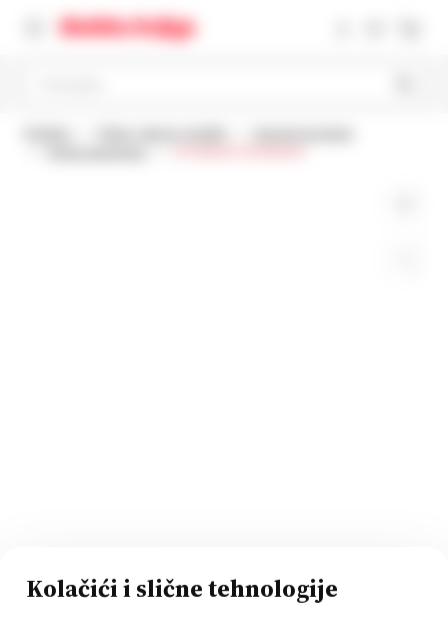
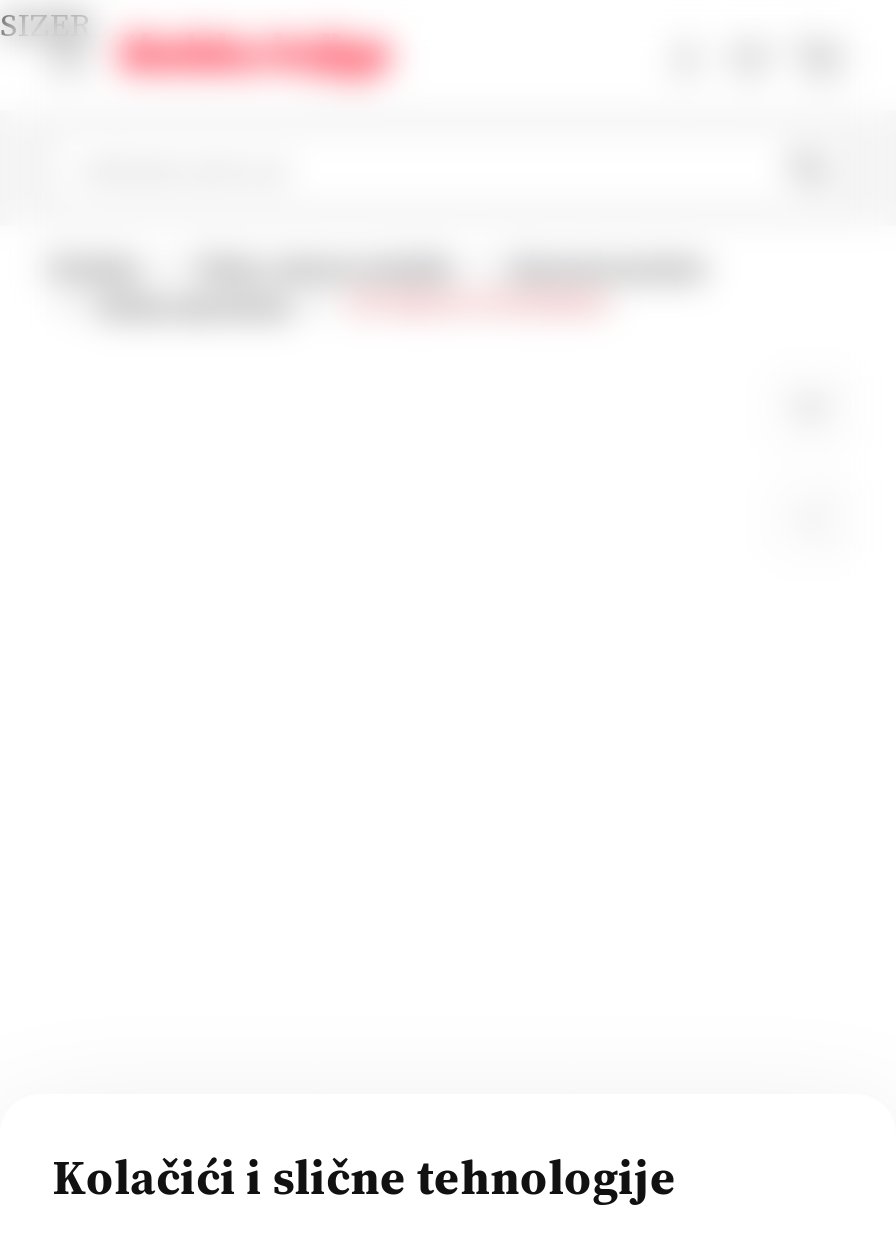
+ SIZER
